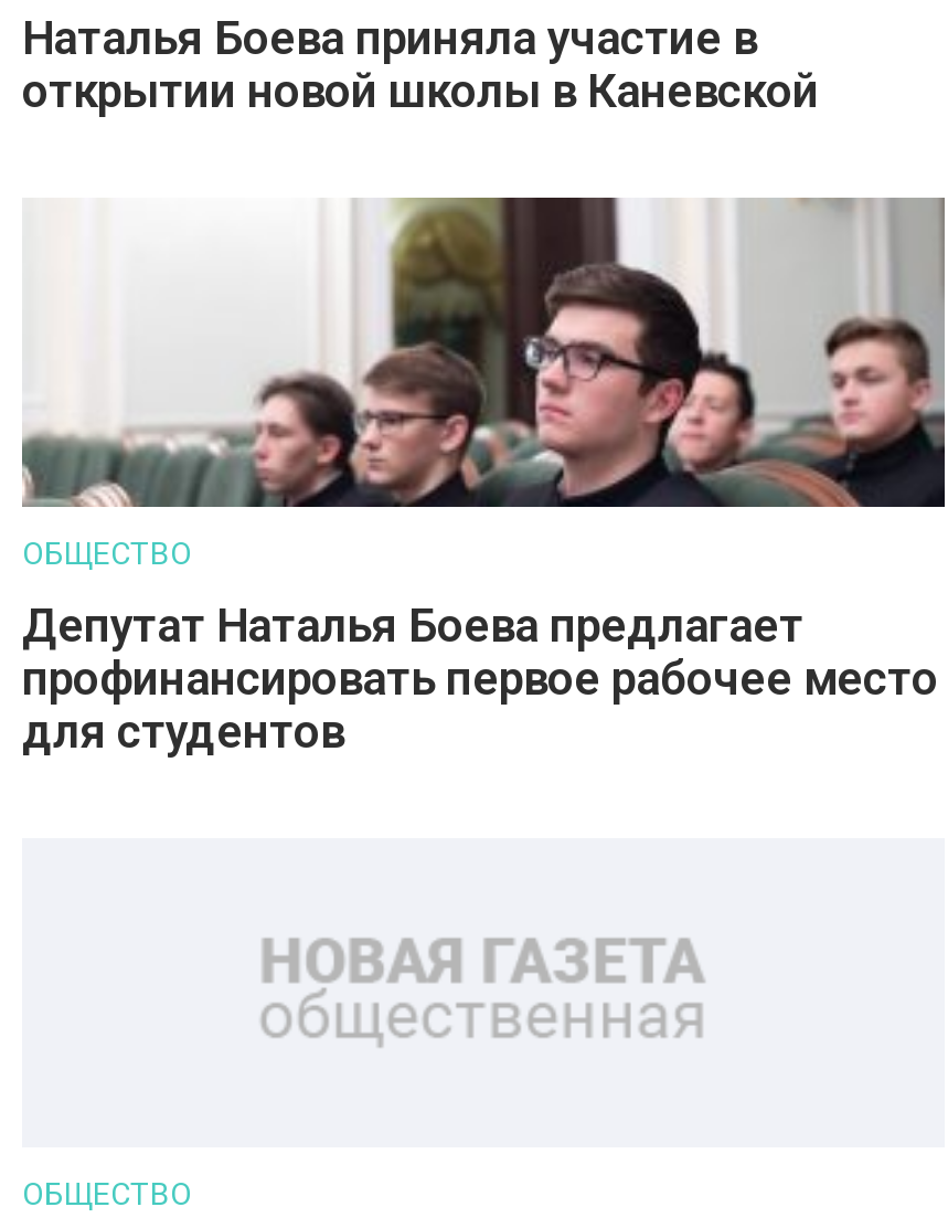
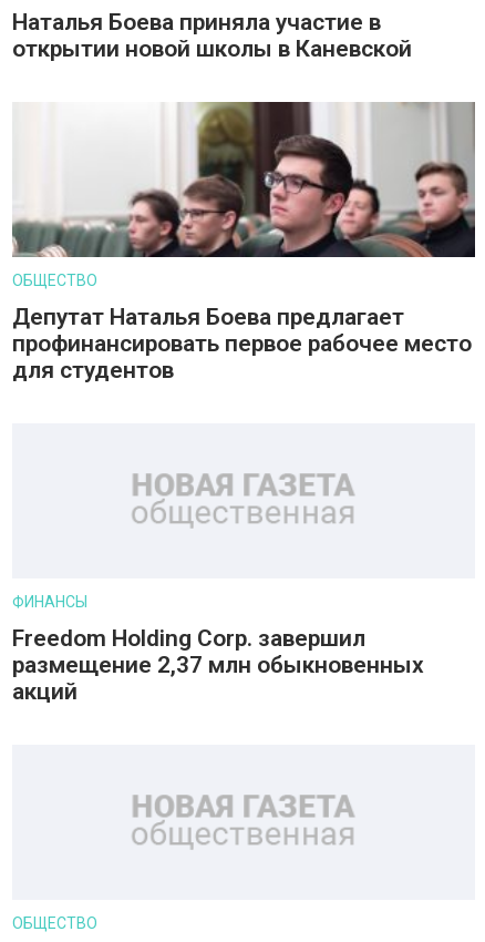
+ ФИНАНСЫ
+ Freedom Holding Corp. завершил
+ размещение 2,37 млн обыкновенных
+ акций
